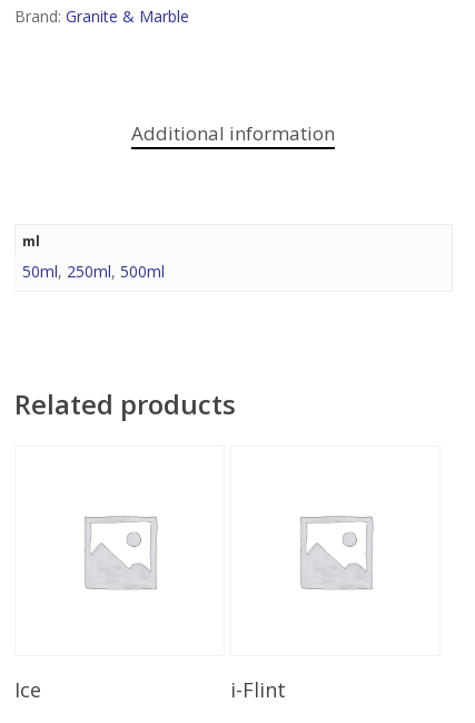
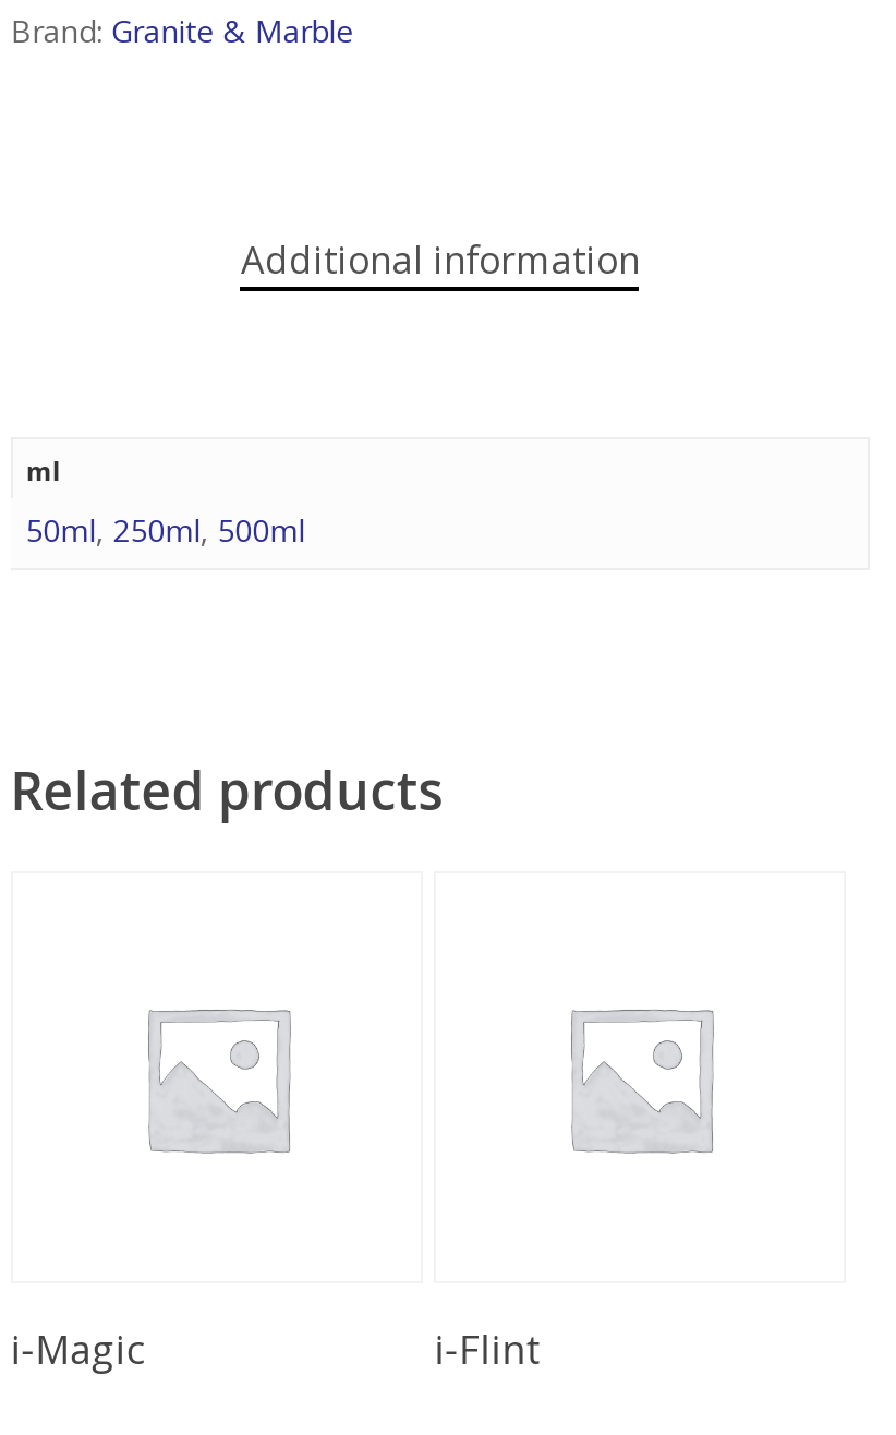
- Ice
+ i-Magic
